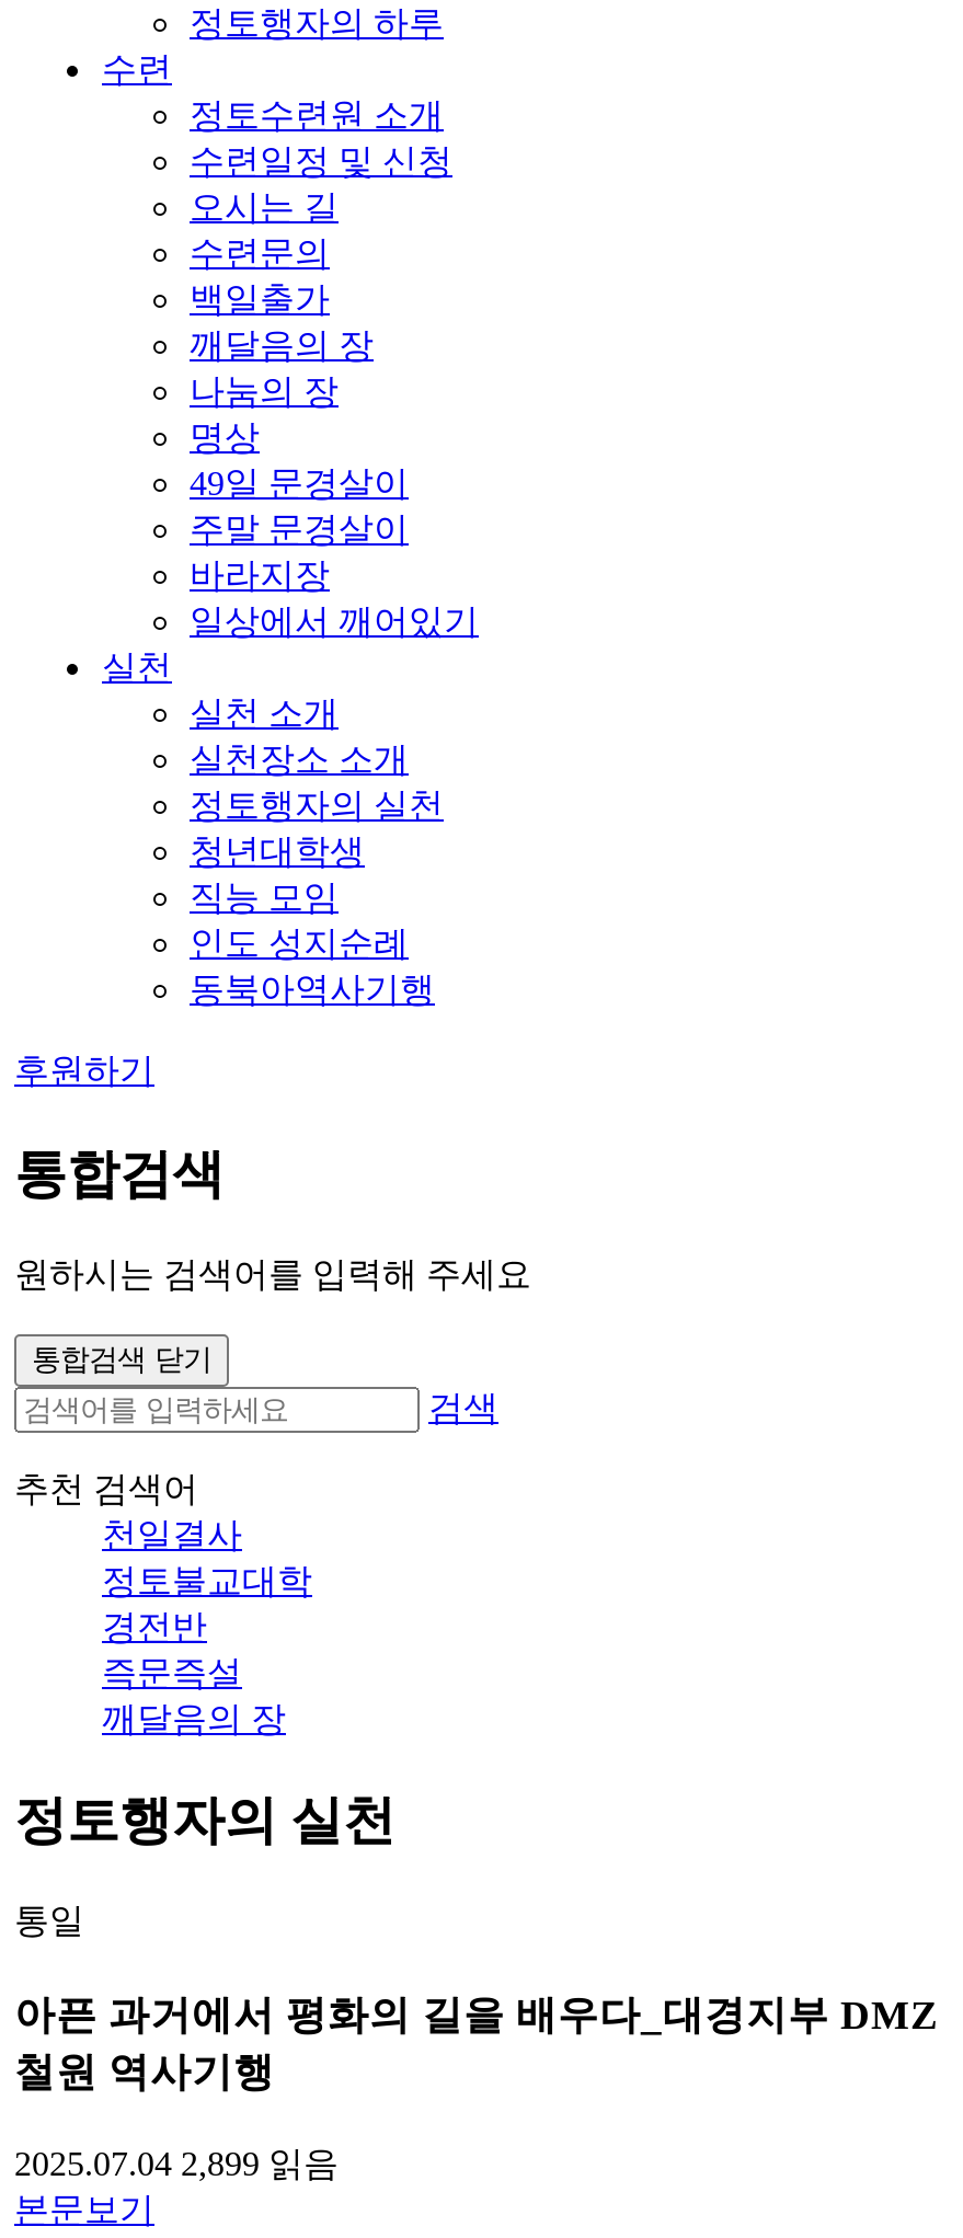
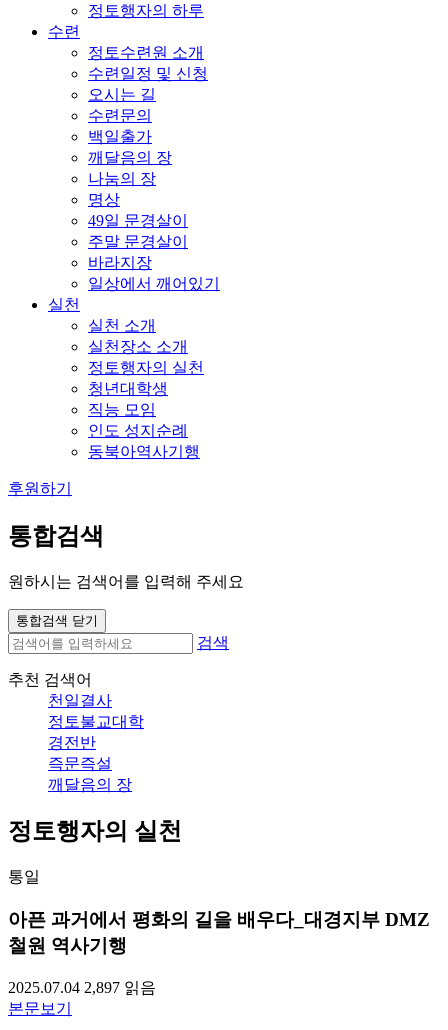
- 2025.07.04 2,899 읽음
+ 2025.07.04 2,897 읽음
